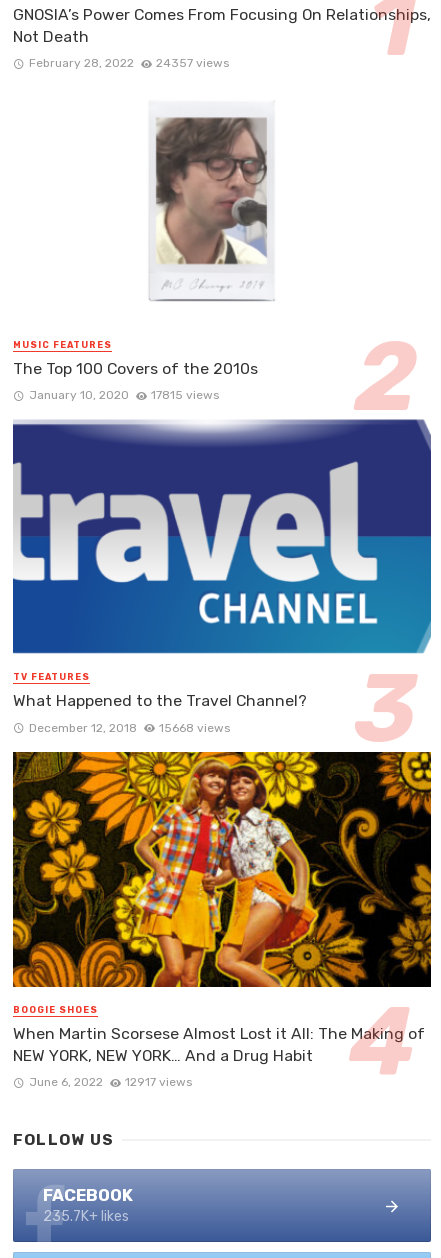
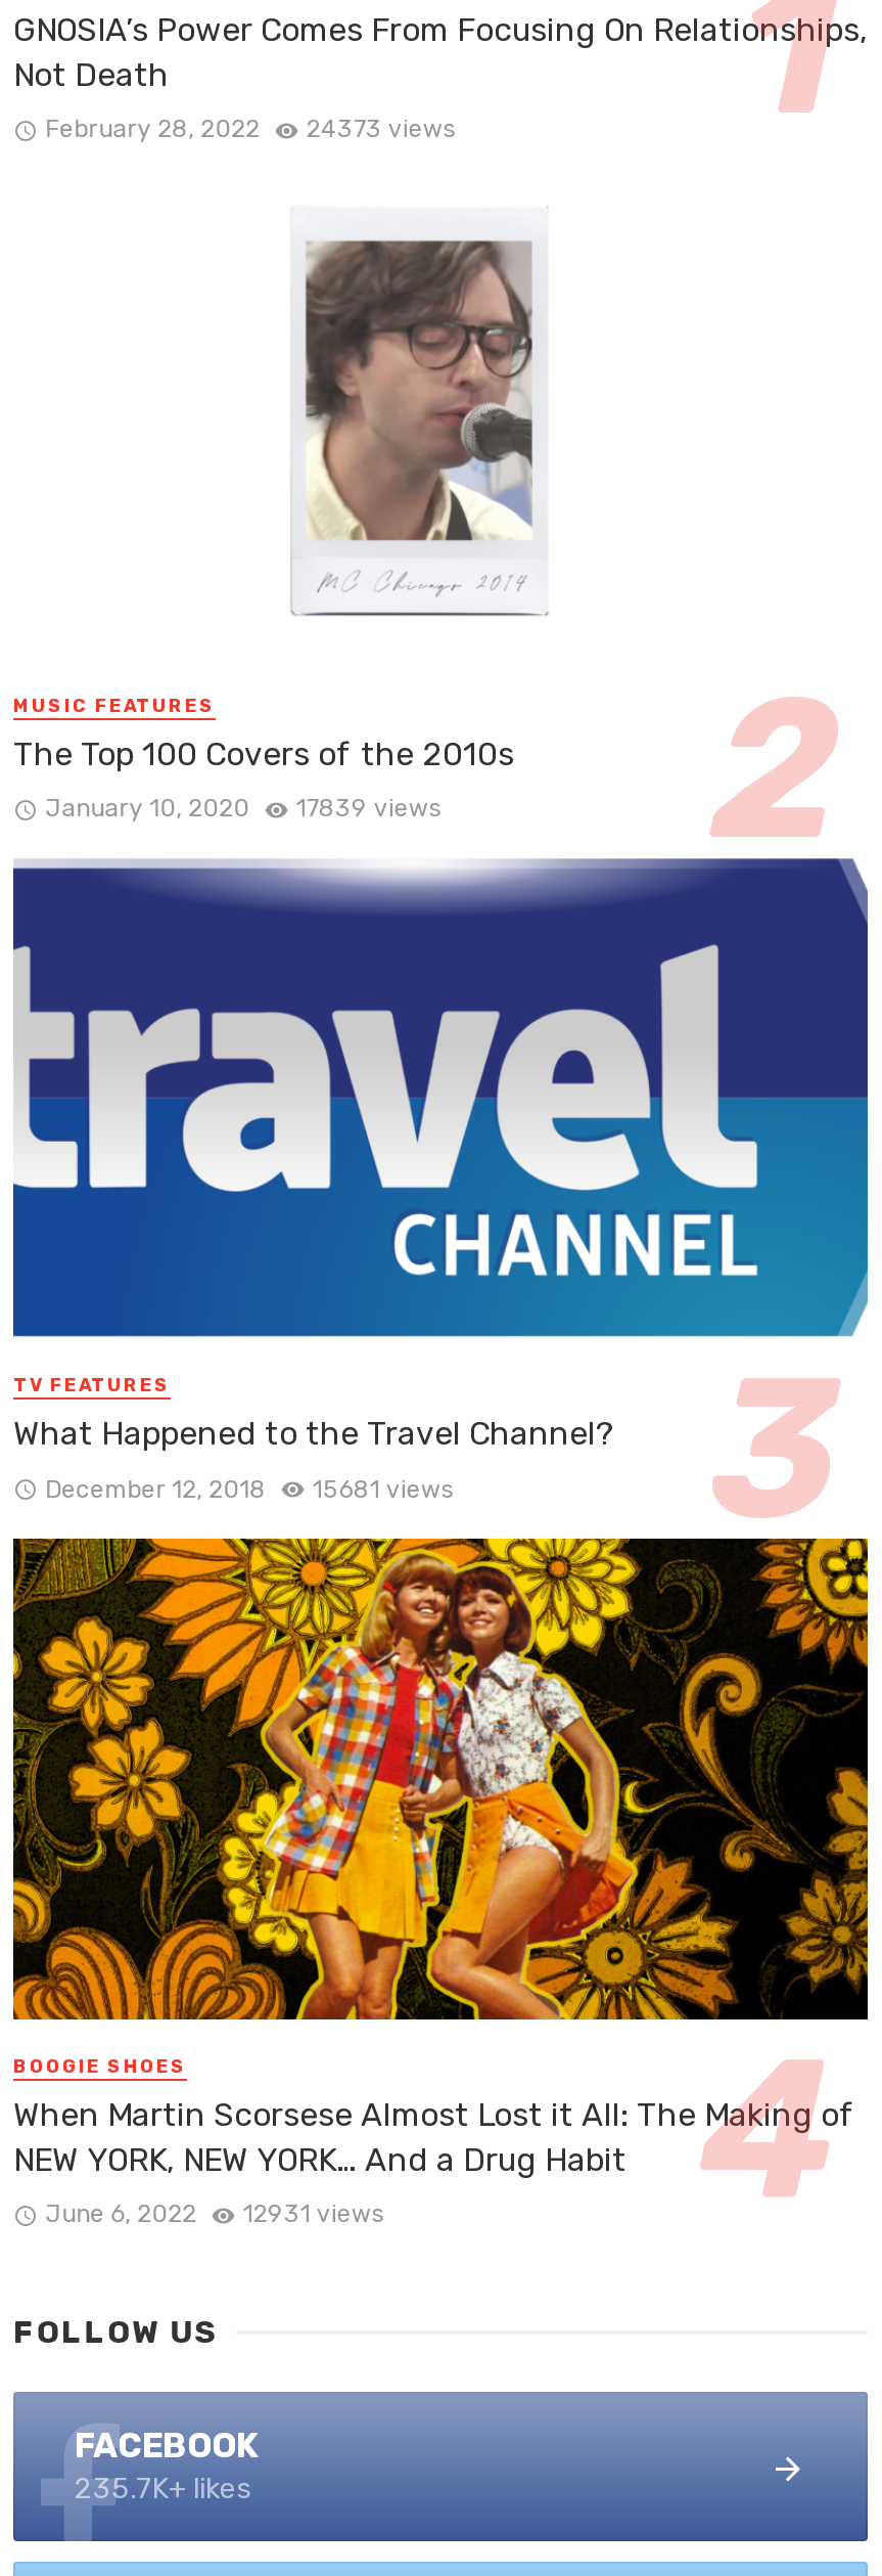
- February 28, 2022 24357 views
+ February 28, 2022 24373 views

- January 10, 2020 17815 views
+ January 10, 2020 17839 views

- December 12, 2018 15668 views
+ December 12, 2018 15681 views

- June 6, 2022 12917 views
+ June 6, 2022 12931 views
